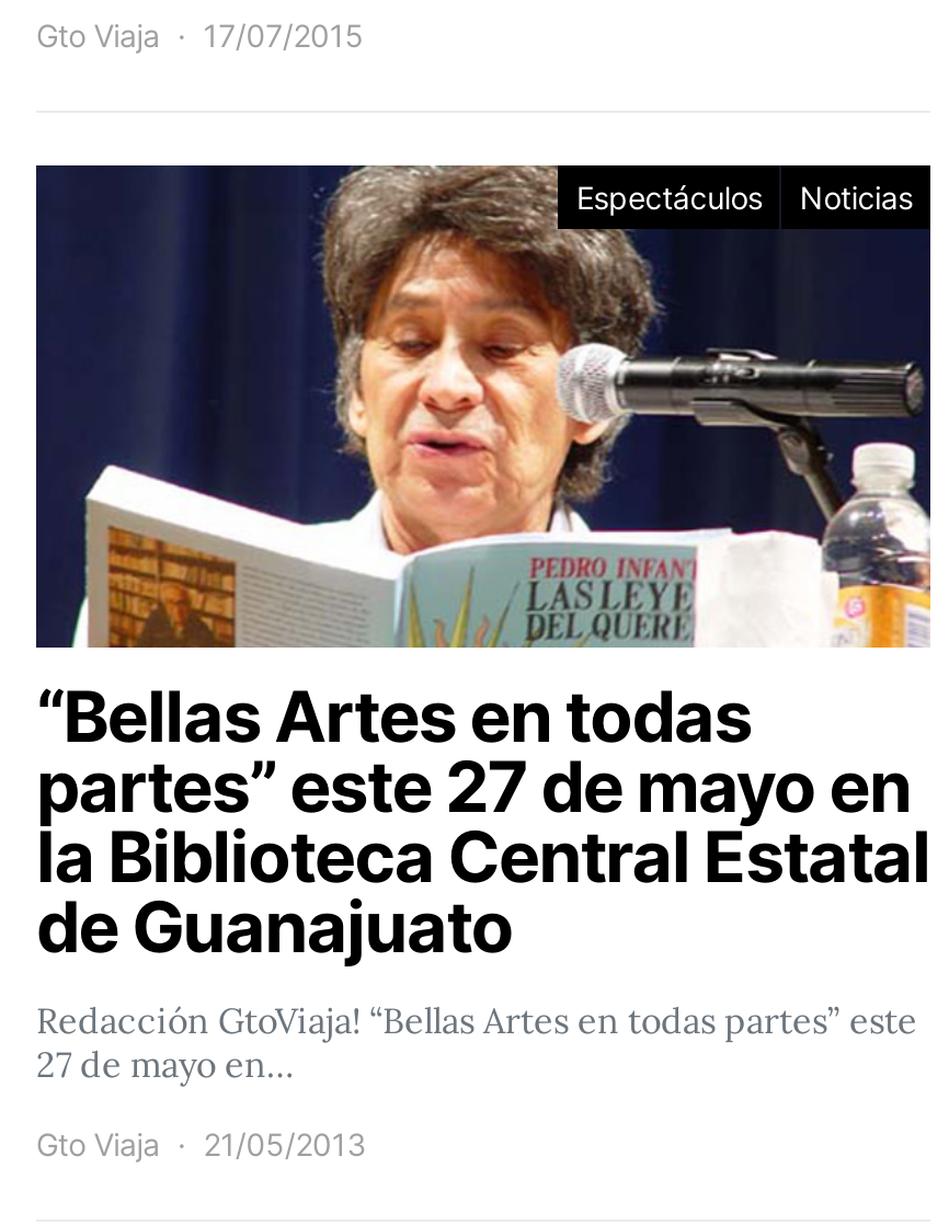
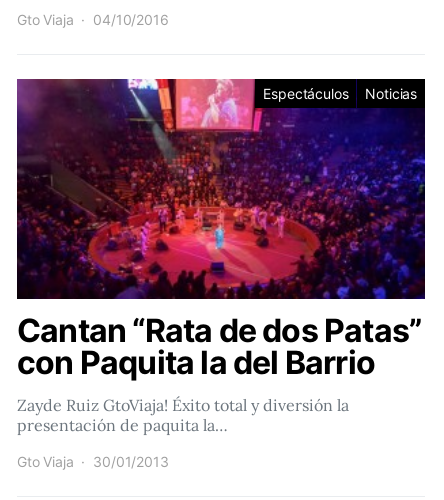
- Gto Viaja 17/07/2015
+ Gto Viaja 04/10/2016

- [image]
- “Bellas Artes en todas
- partes” este 27 de mayo en
- la Biblioteca Central Estatal
- de Guanajuato
- Redacción GtoViaja! “Bellas Artes en todas partes” este
- 27 de mayo en…
+ [image]
+ Cantan “Rata de dos Patas”
+ con Paquita la del Barrio
+ Zayde Ruiz GtoViaja! Éxito total y diversión la
+ presentación de paquita la…

- Gto Viaja 21/05/2013
+ Gto Viaja 30/01/2013
